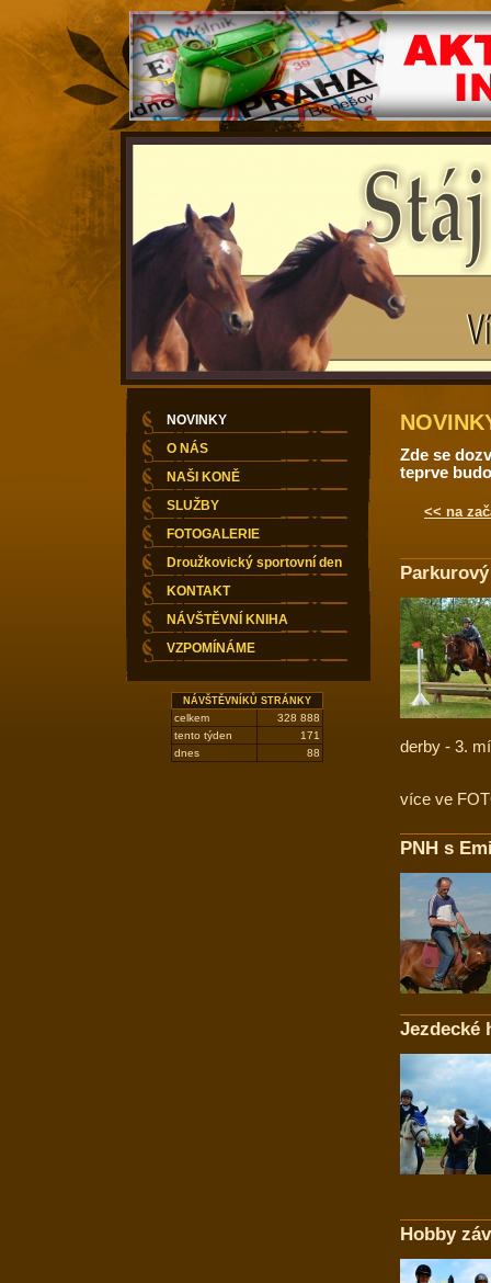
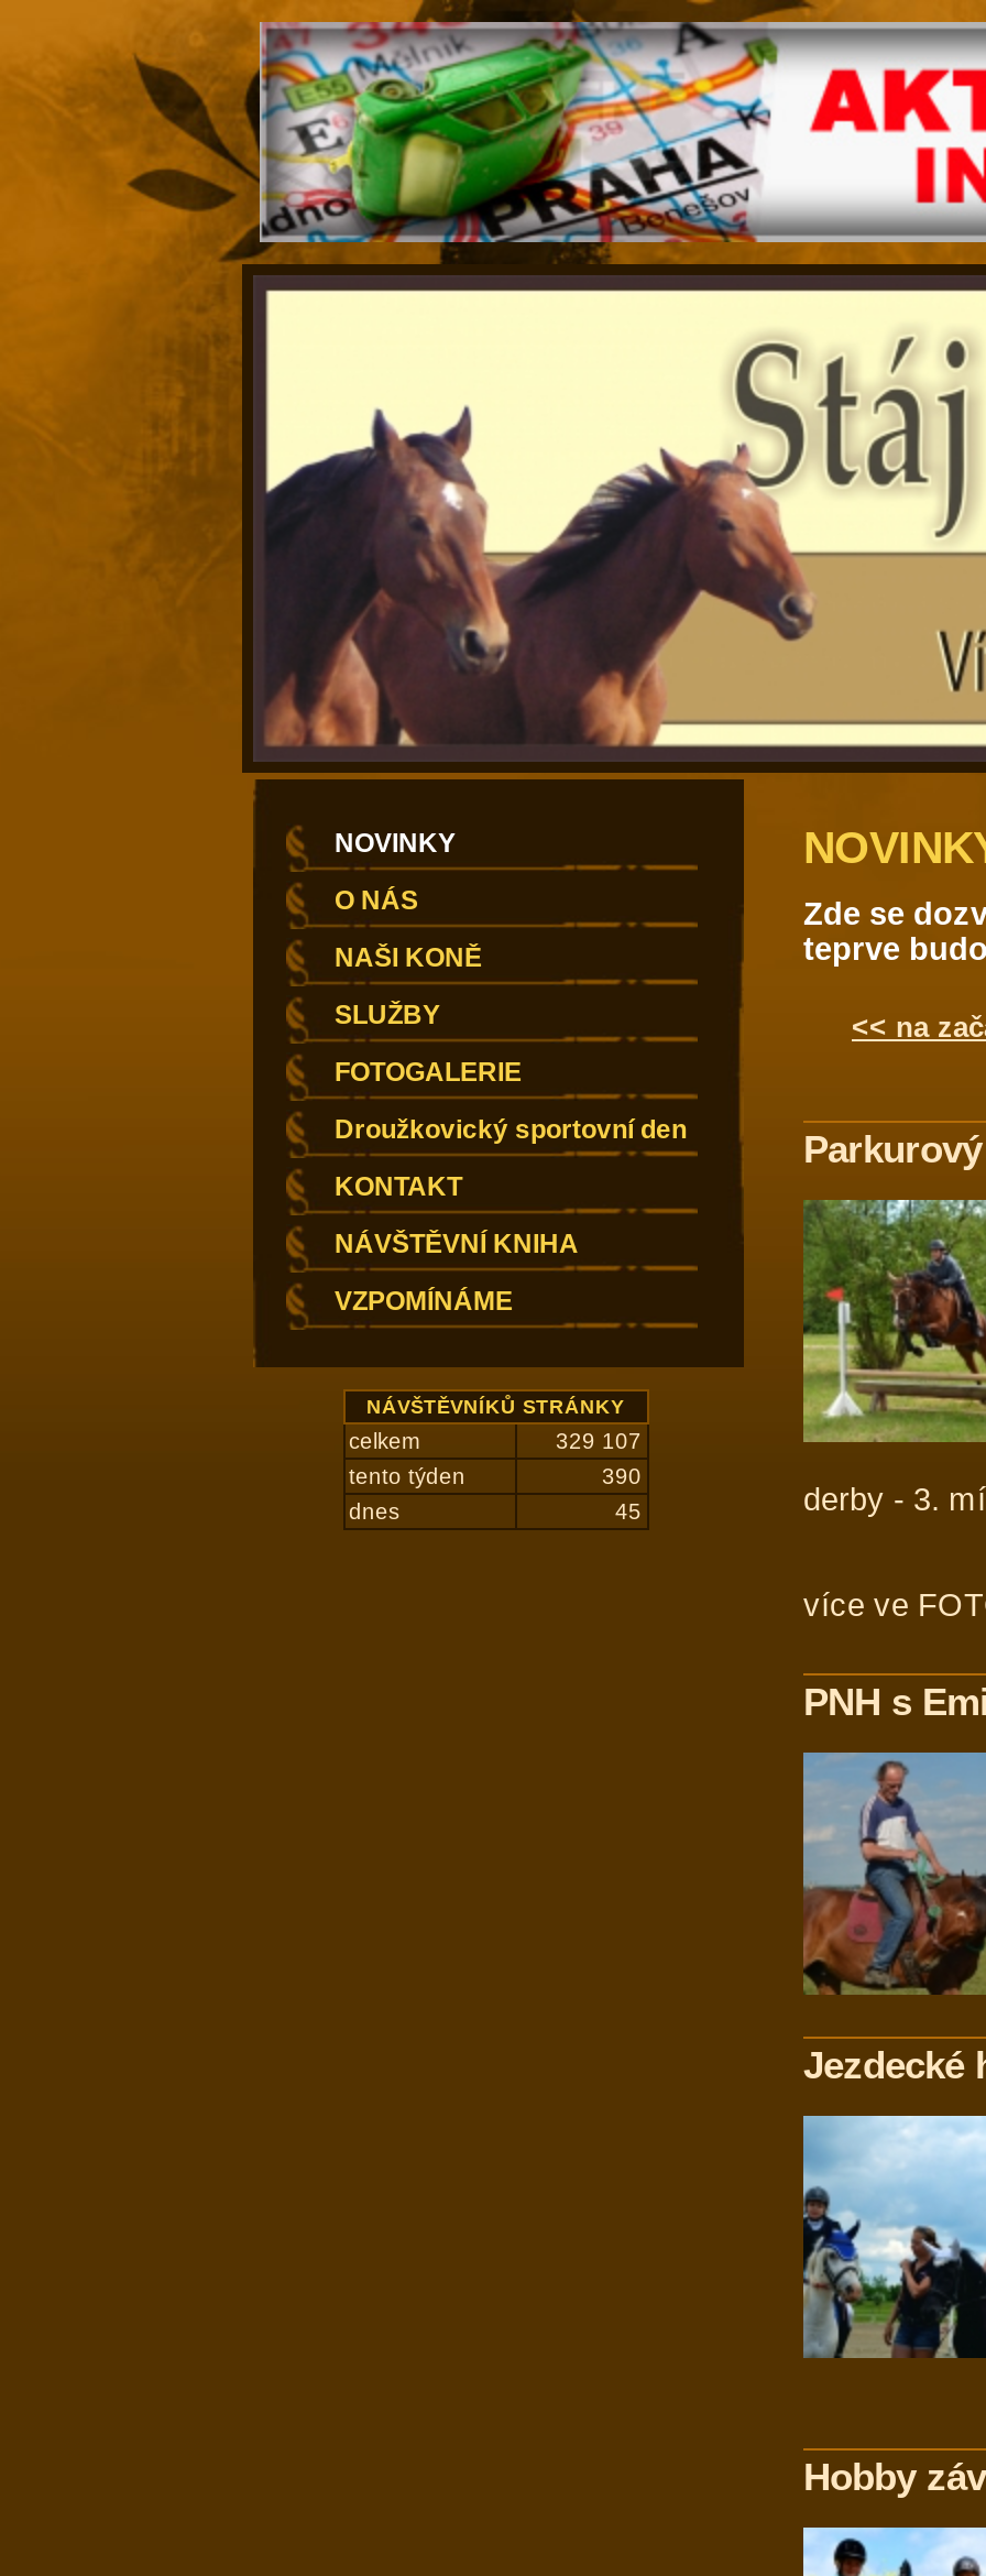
- 328 888
+ 329 107

- 171
+ 390

- 88
+ 45
